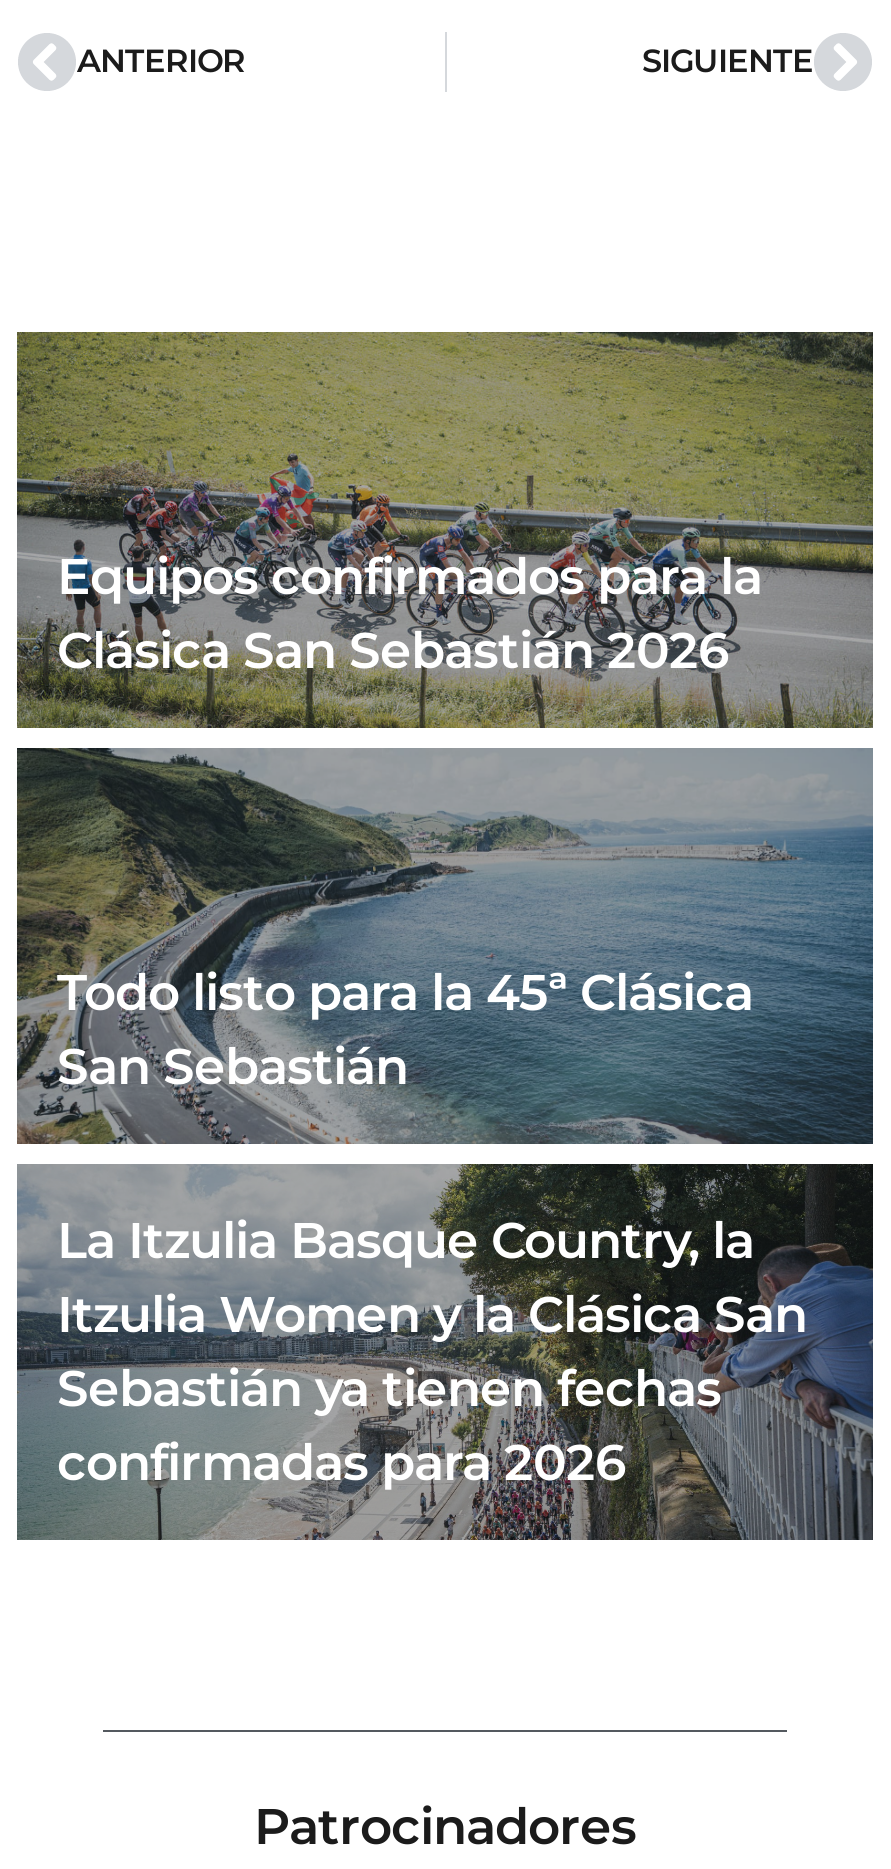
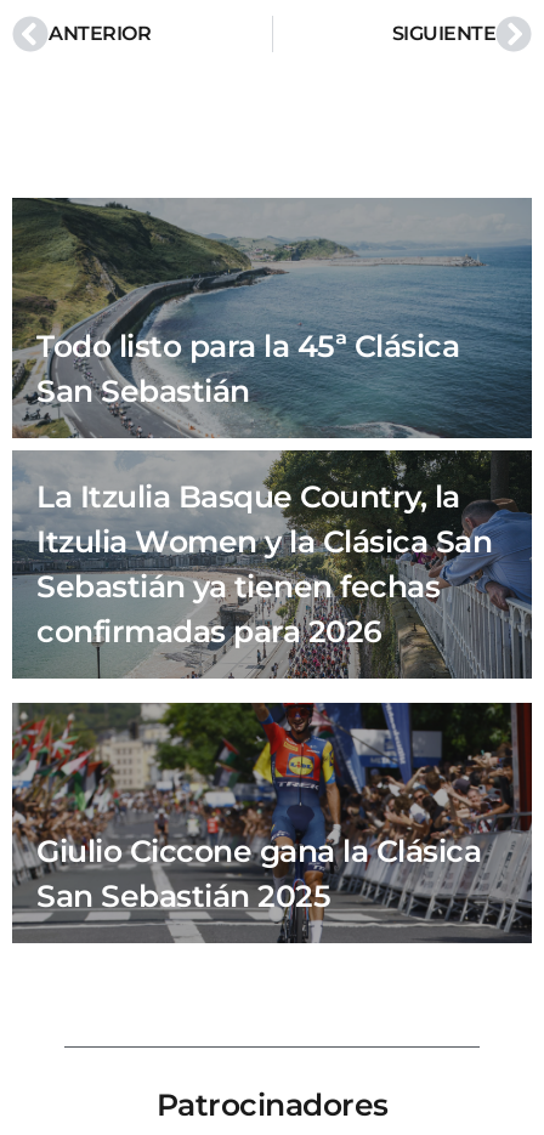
- [image]
- Equipos confirmados para la
- Clásica San Sebastián 2026

moved up: [image] | Todo listo para la 45ª Clásica | San Sebastián | Itzulia Women y la Clásica San | Sebastián ya tienen fechas | confirmadas para 2026

+ [image]
+ Giulio Ciccone gana la Clásica
+ San Sebastián 2025
